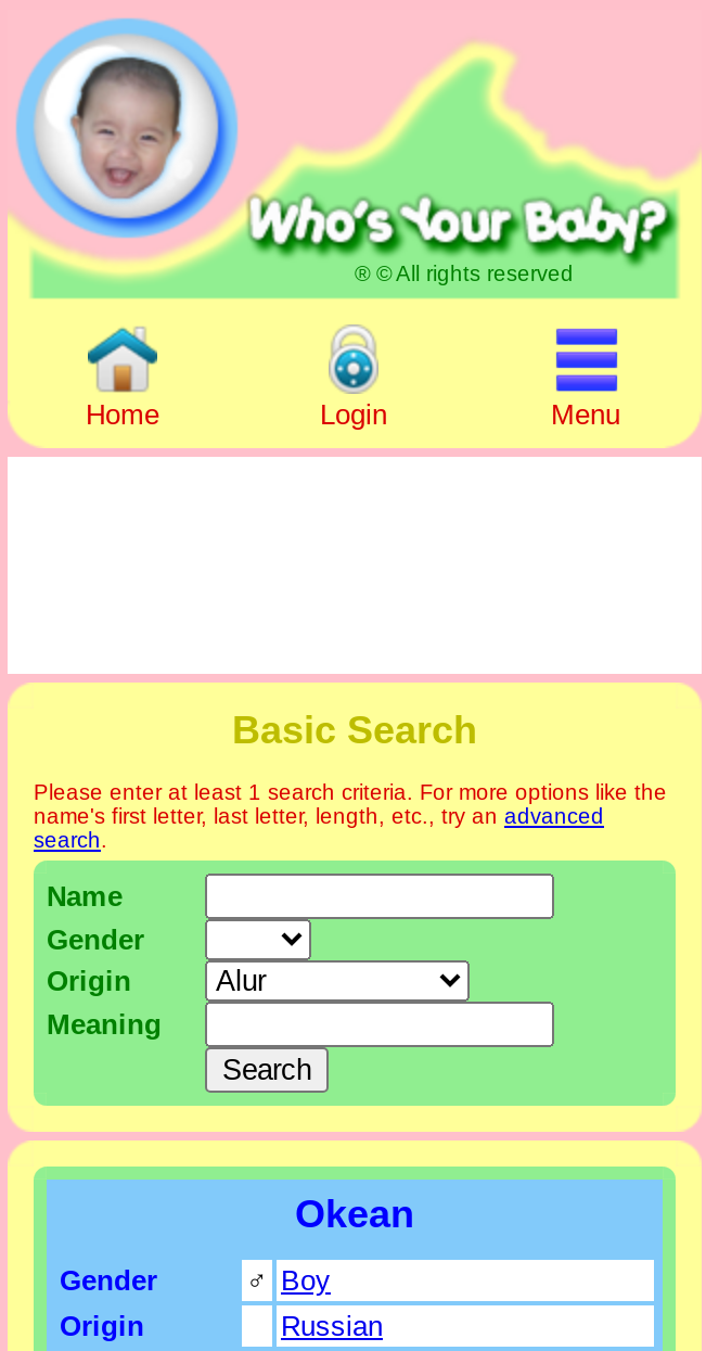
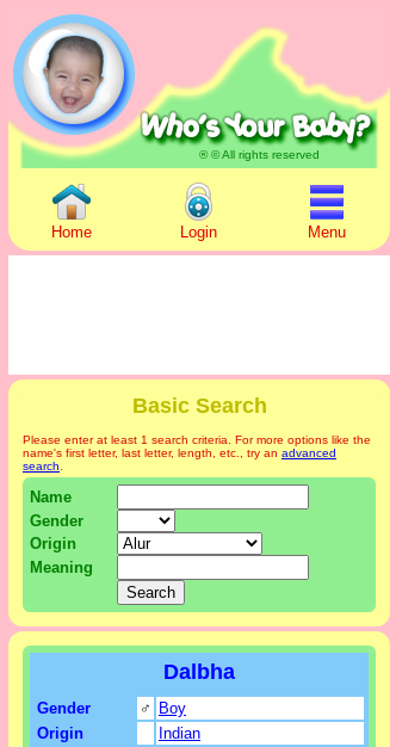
- Okean
+ Dalbha

- Russian
+ Indian
